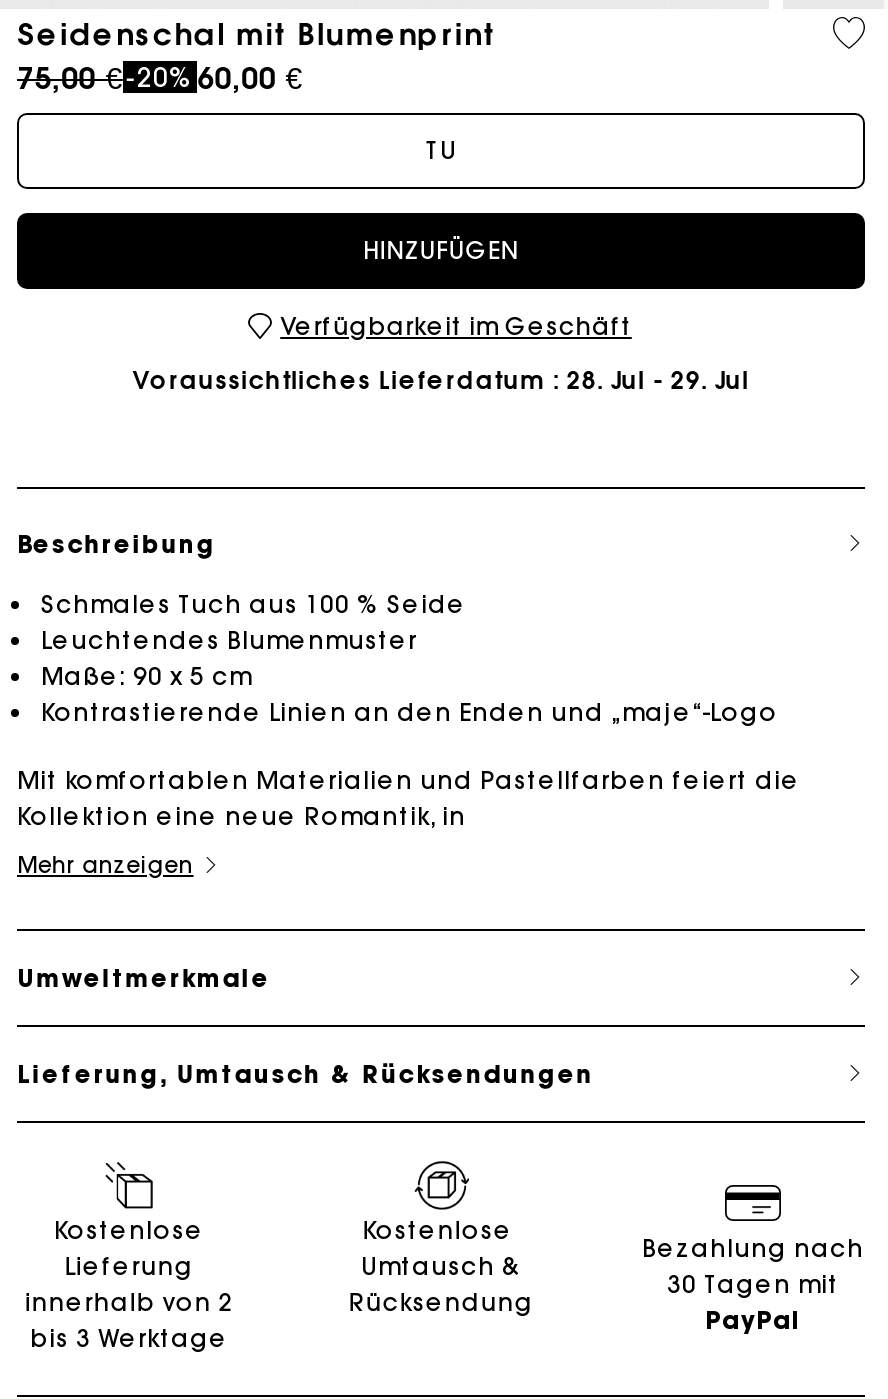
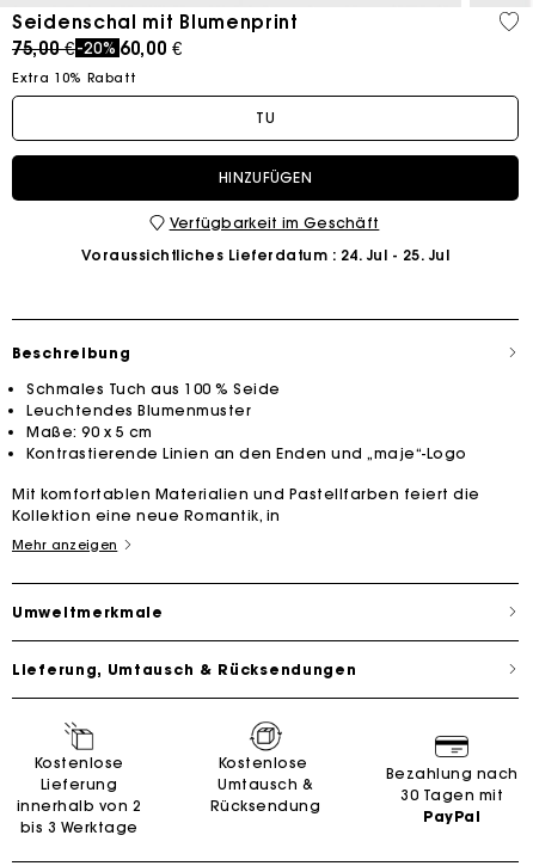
+ Extra 10% Rabatt

- Voraussichtliches Lieferdatum: 28. Jul - 29. Jul
+ Voraussichtliches Lieferdatum: 24. Jul - 25. Jul
